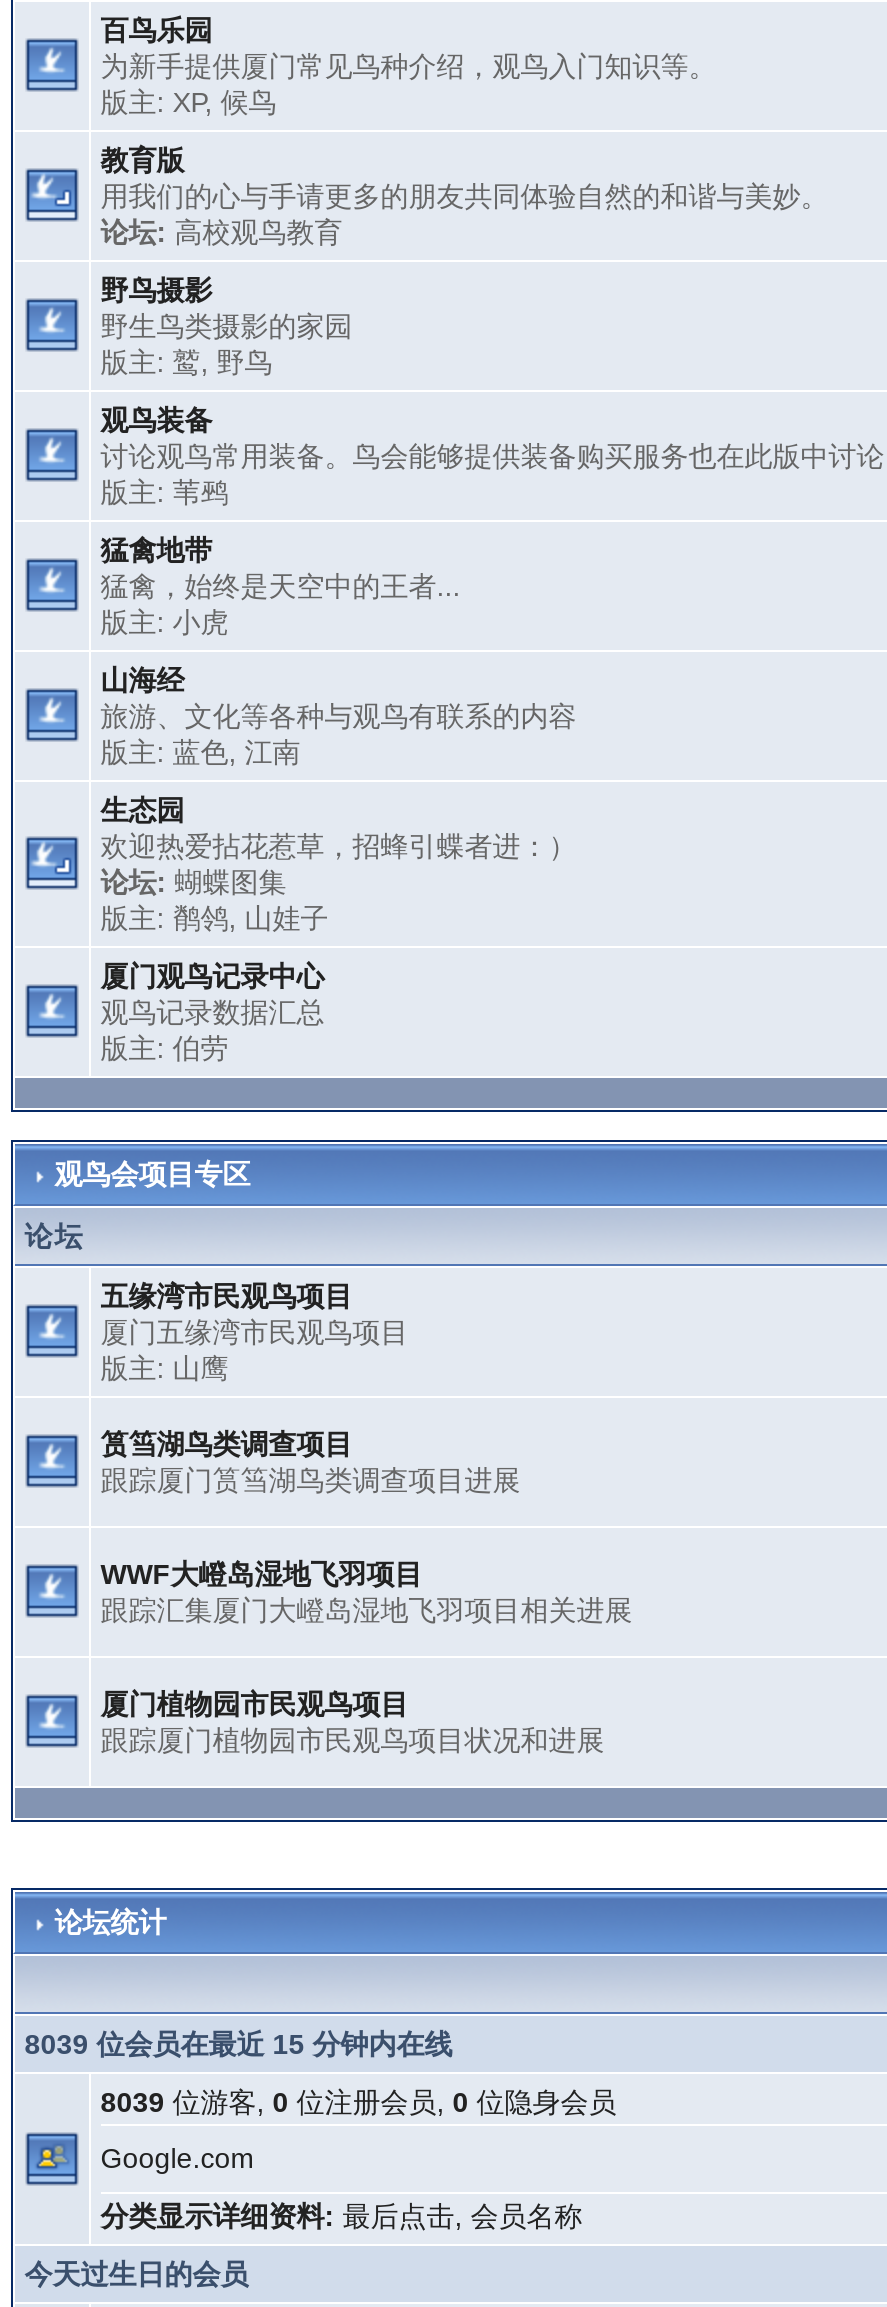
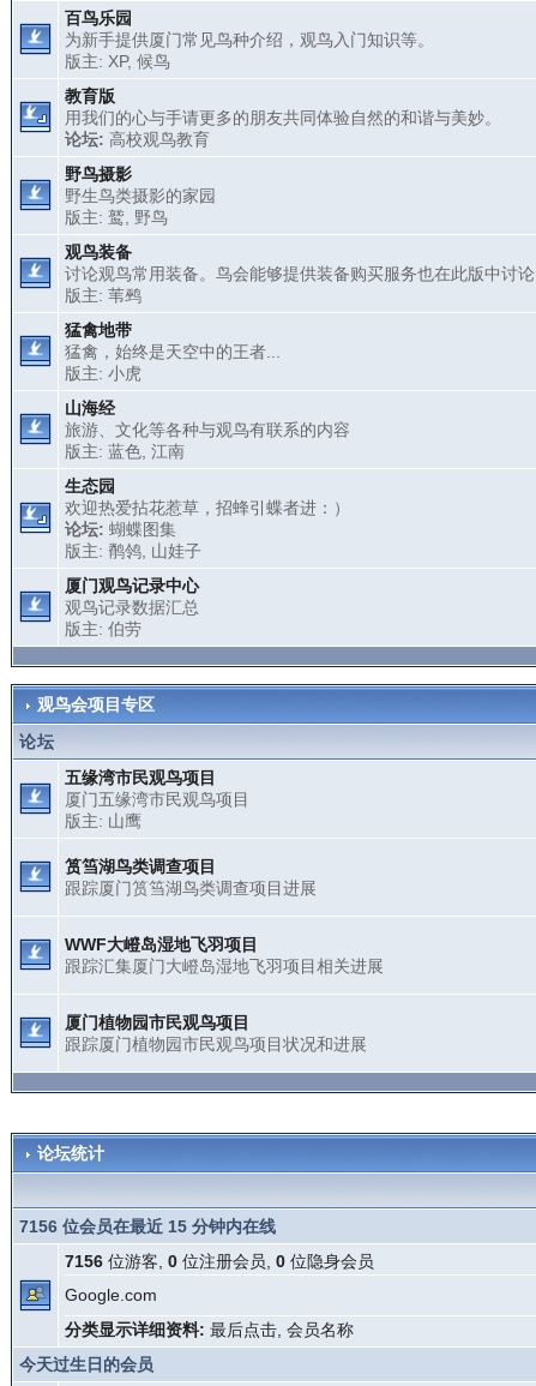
- 8039 位会员在最近 15 分钟内在线
+ 7156 位会员在最近 15 分钟内在线

- 8039位游客, 0位注册会员, 0位隐身会员
+ 7156位游客, 0位注册会员, 0位隐身会员
